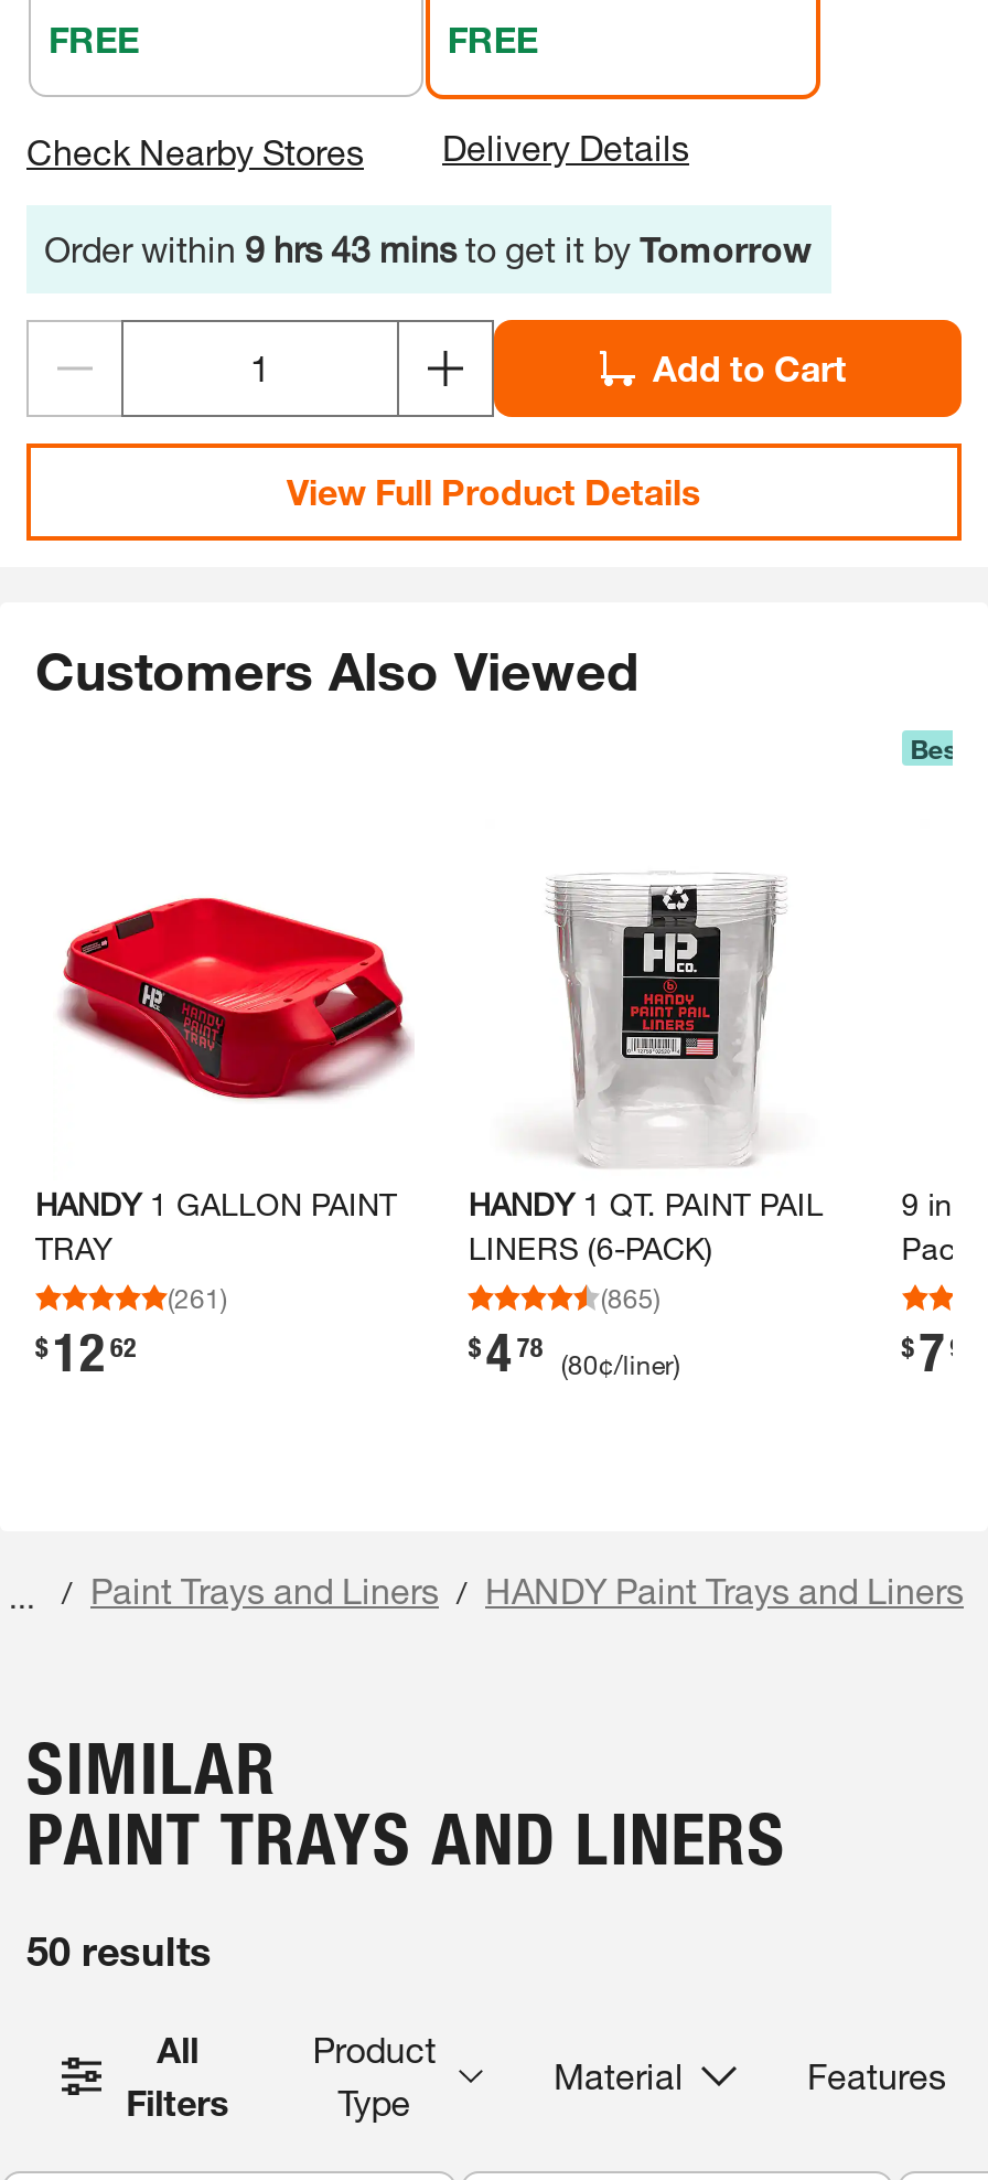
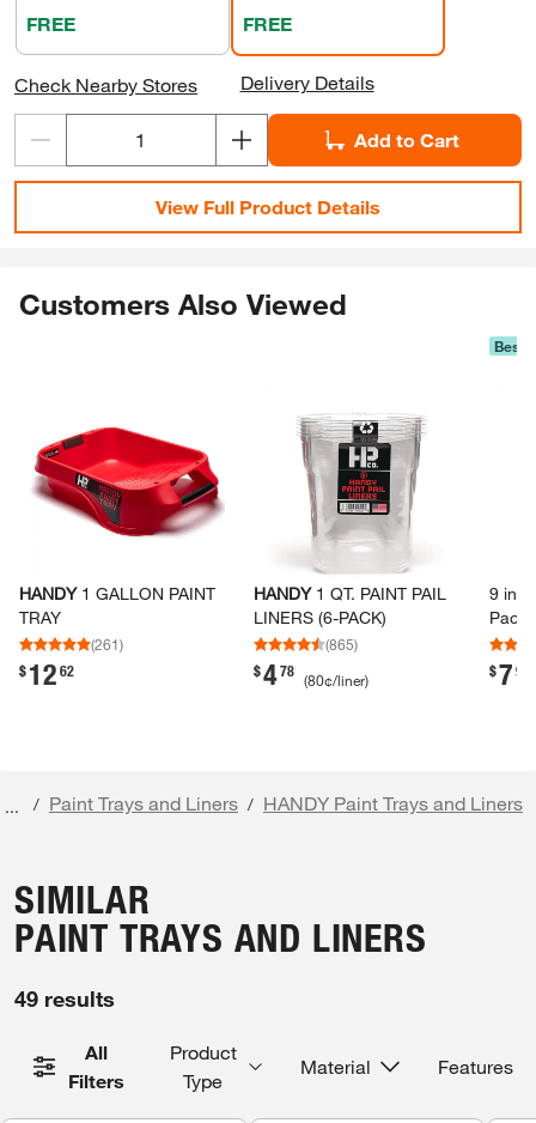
- Order within 9 hrs 43 mins to get it by Tomorrow

- 50 results
+ 49 results
